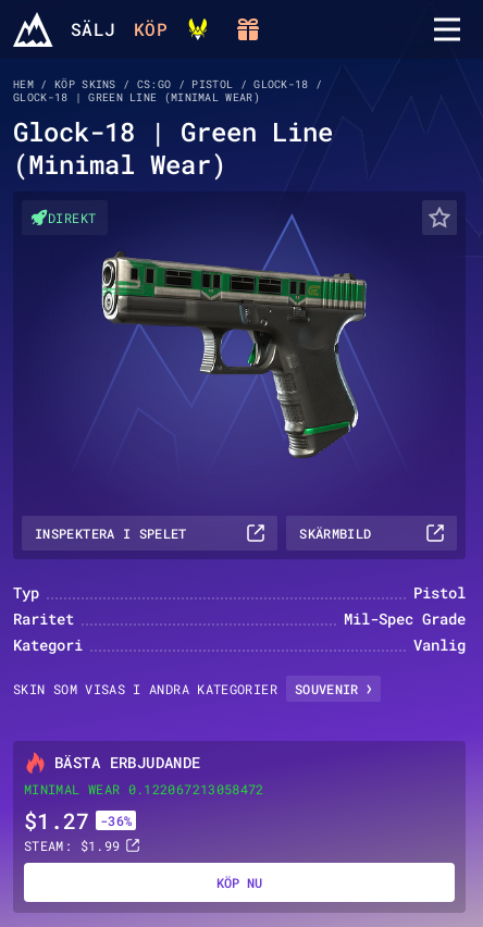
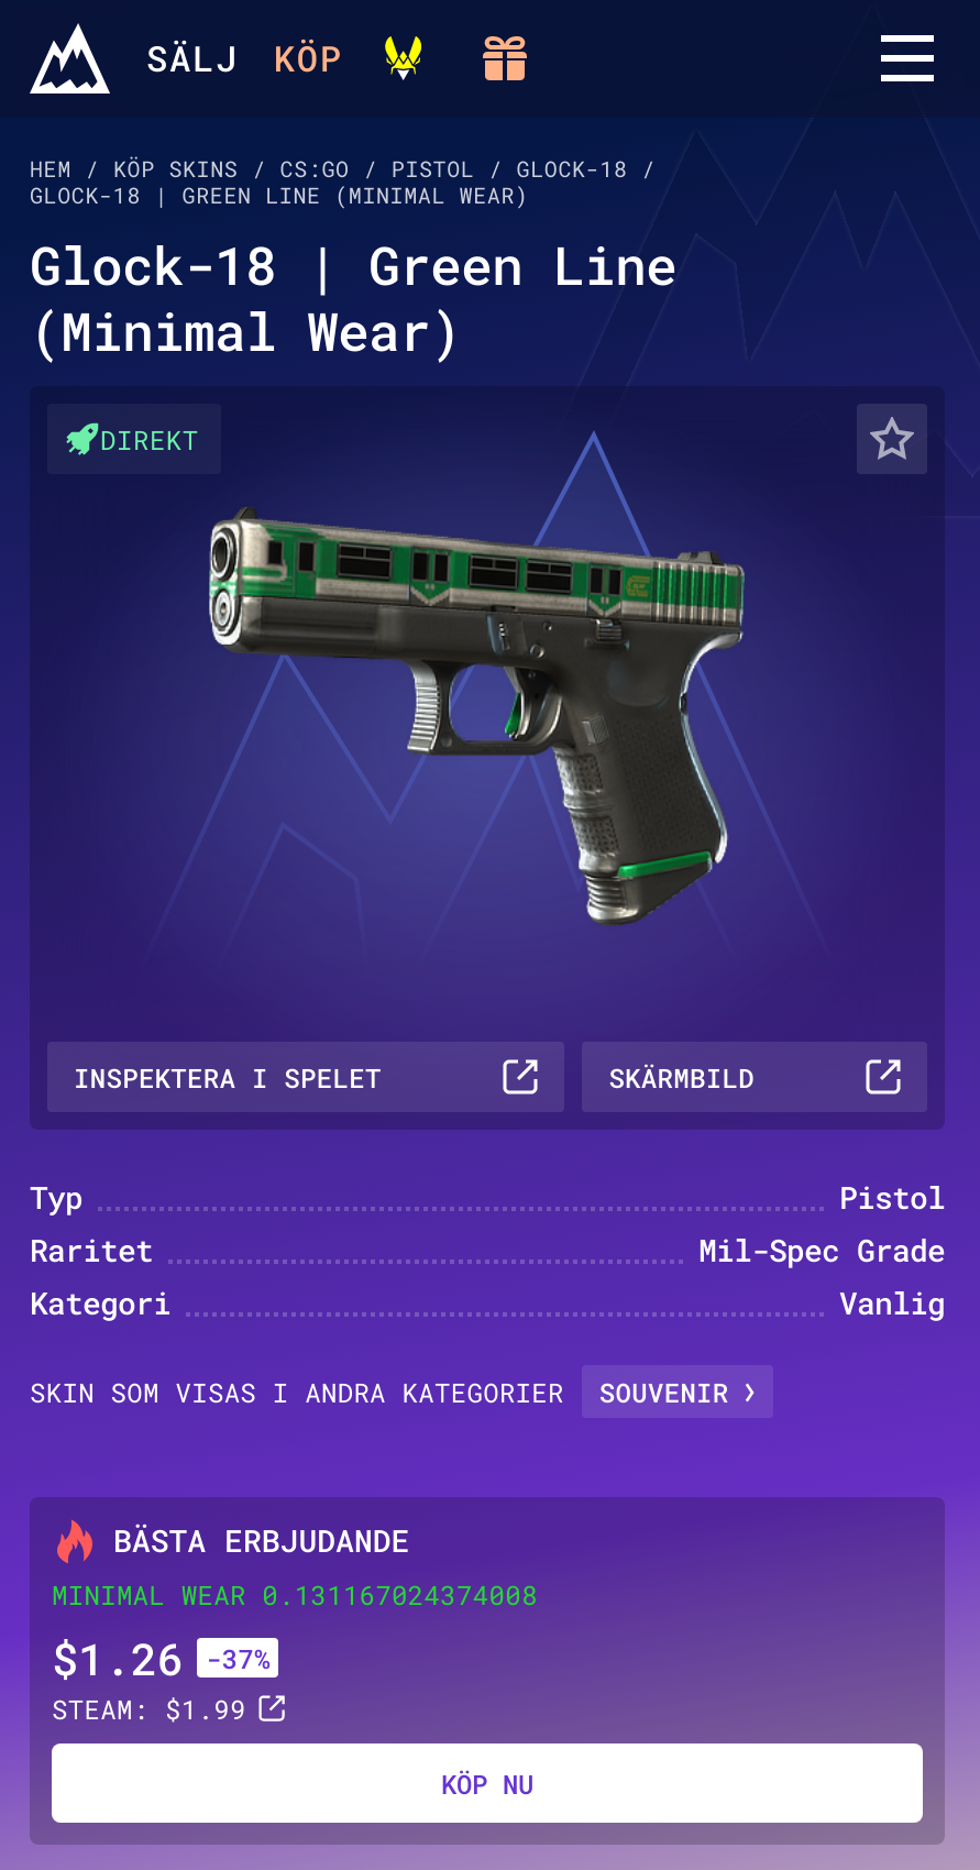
- MINIMAL WEAR 0.122067213058472
+ MINIMAL WEAR 0.131167024374008

- $1.27
+ $1.26

- -36%
+ -37%
